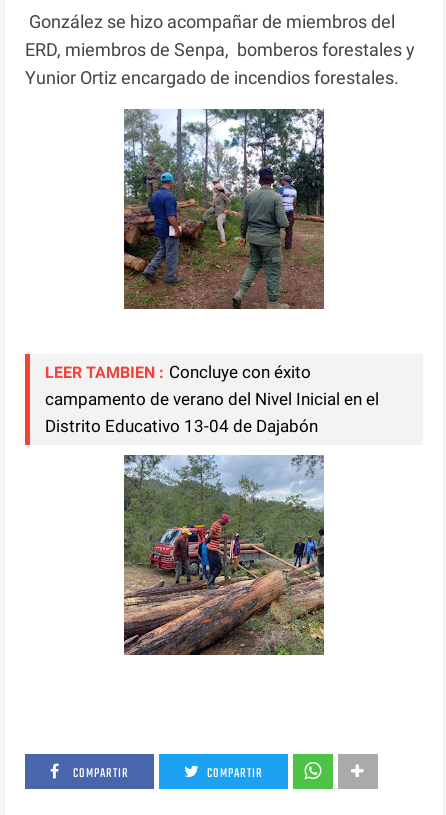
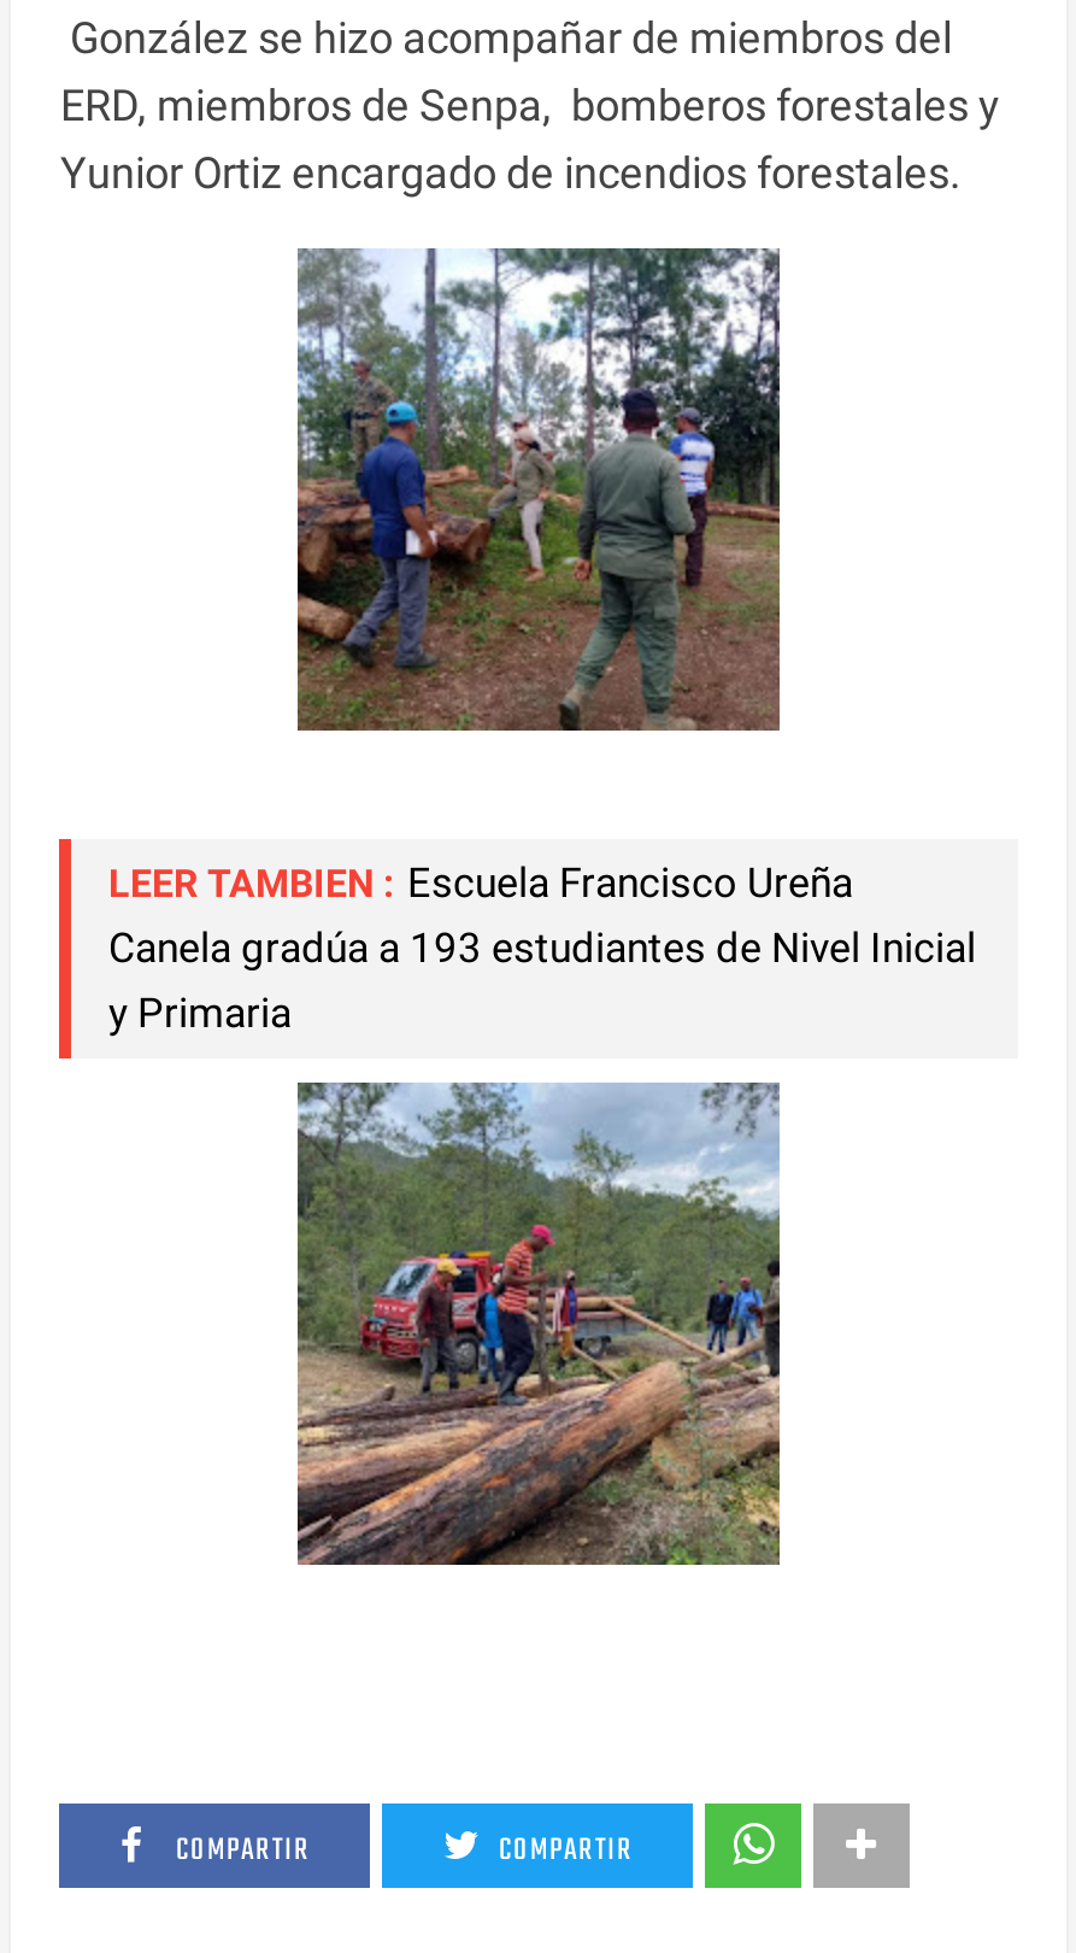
- LEER TAMBIEN : Concluye con éxito
- campamento de verano del Nivel Inicial en el
- Distrito Educativo 13-04 de Dajabón
+ LEER TAMBIEN : Escuela Francisco Ureña
+ Canela gradúa a 193 estudiantes de Nivel Inicial
+ y Primaria
